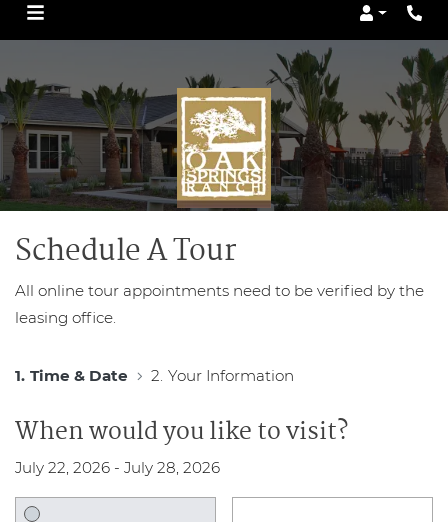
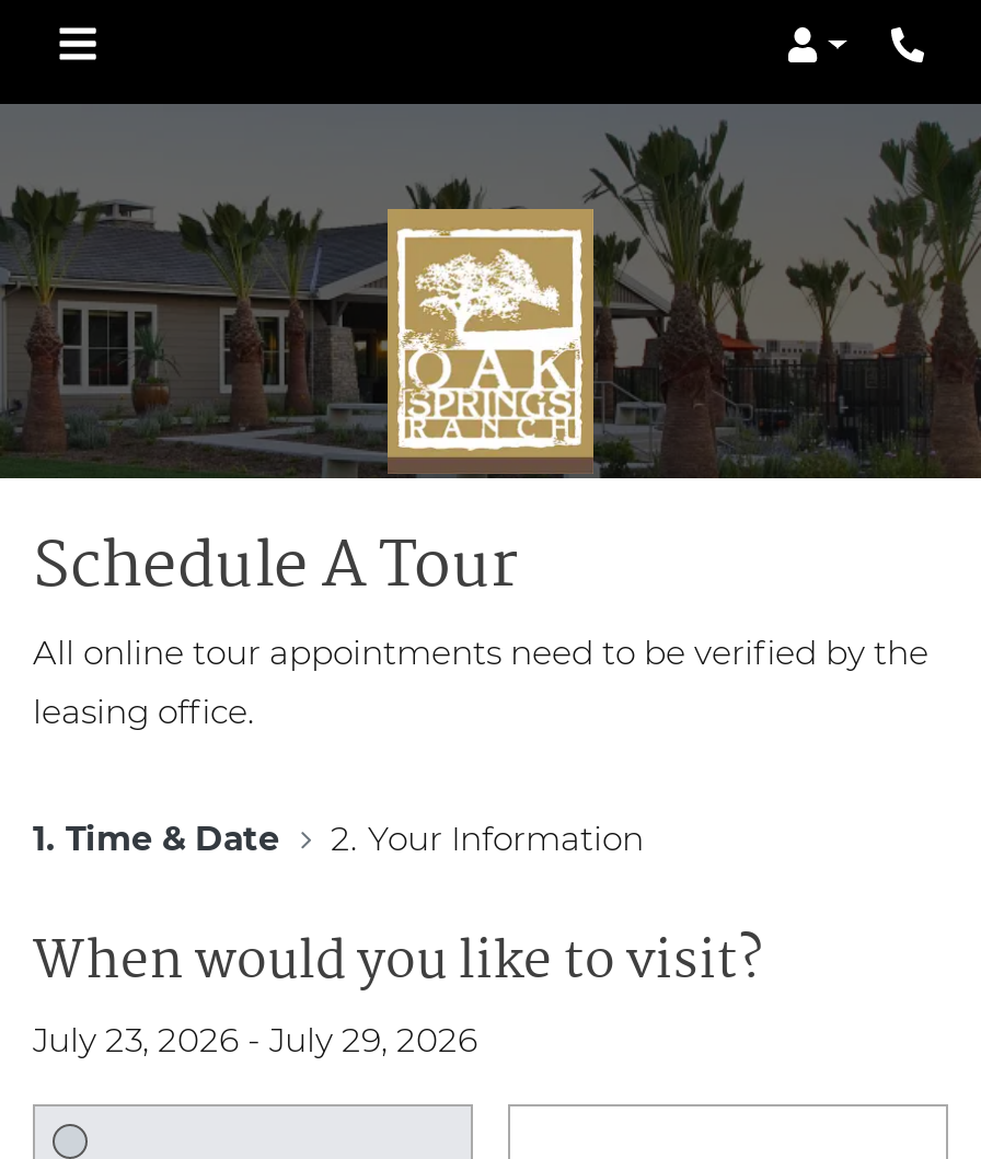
- July 22, 2026 - July 28, 2026
+ July 23, 2026 - July 29, 2026
